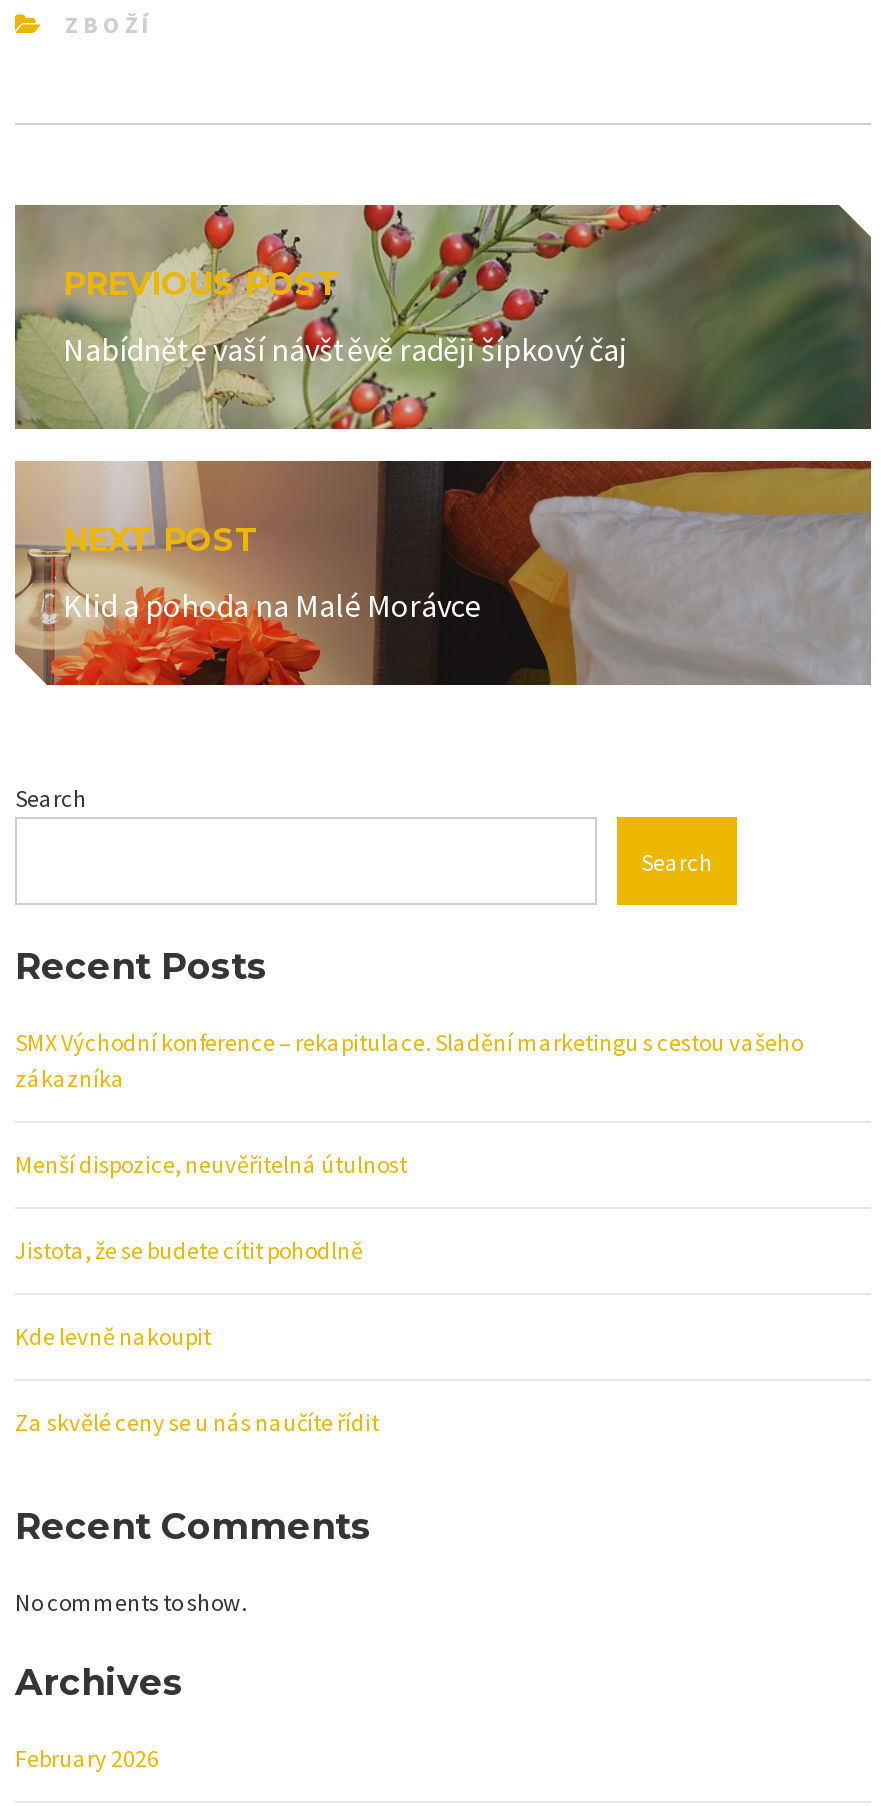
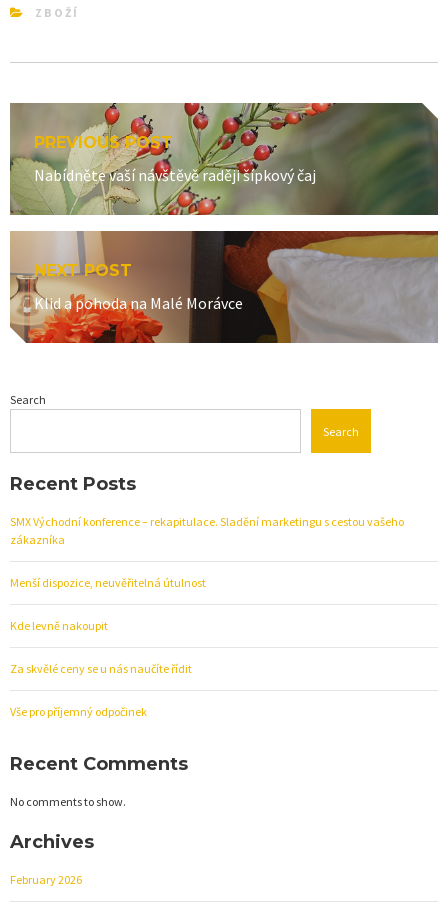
- Jistota, že se budete cítit pohodlně

moved up: Kde levně nakoupit | Za skvělé ceny se u nás naučíte řídit

+ Vše pro příjemný odpočinek
